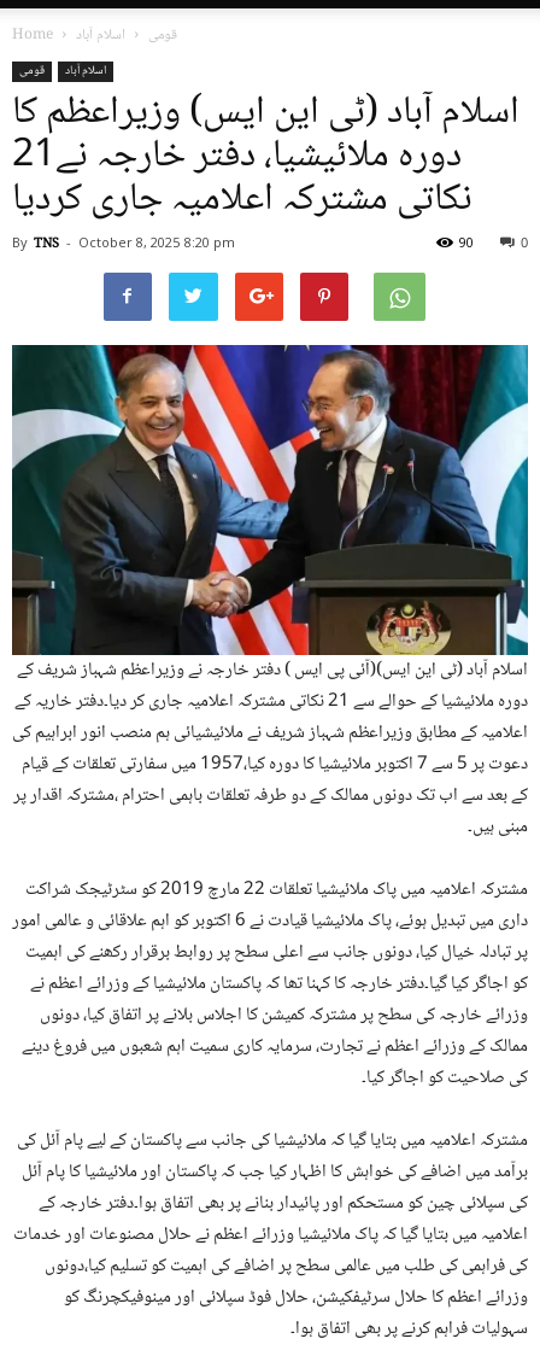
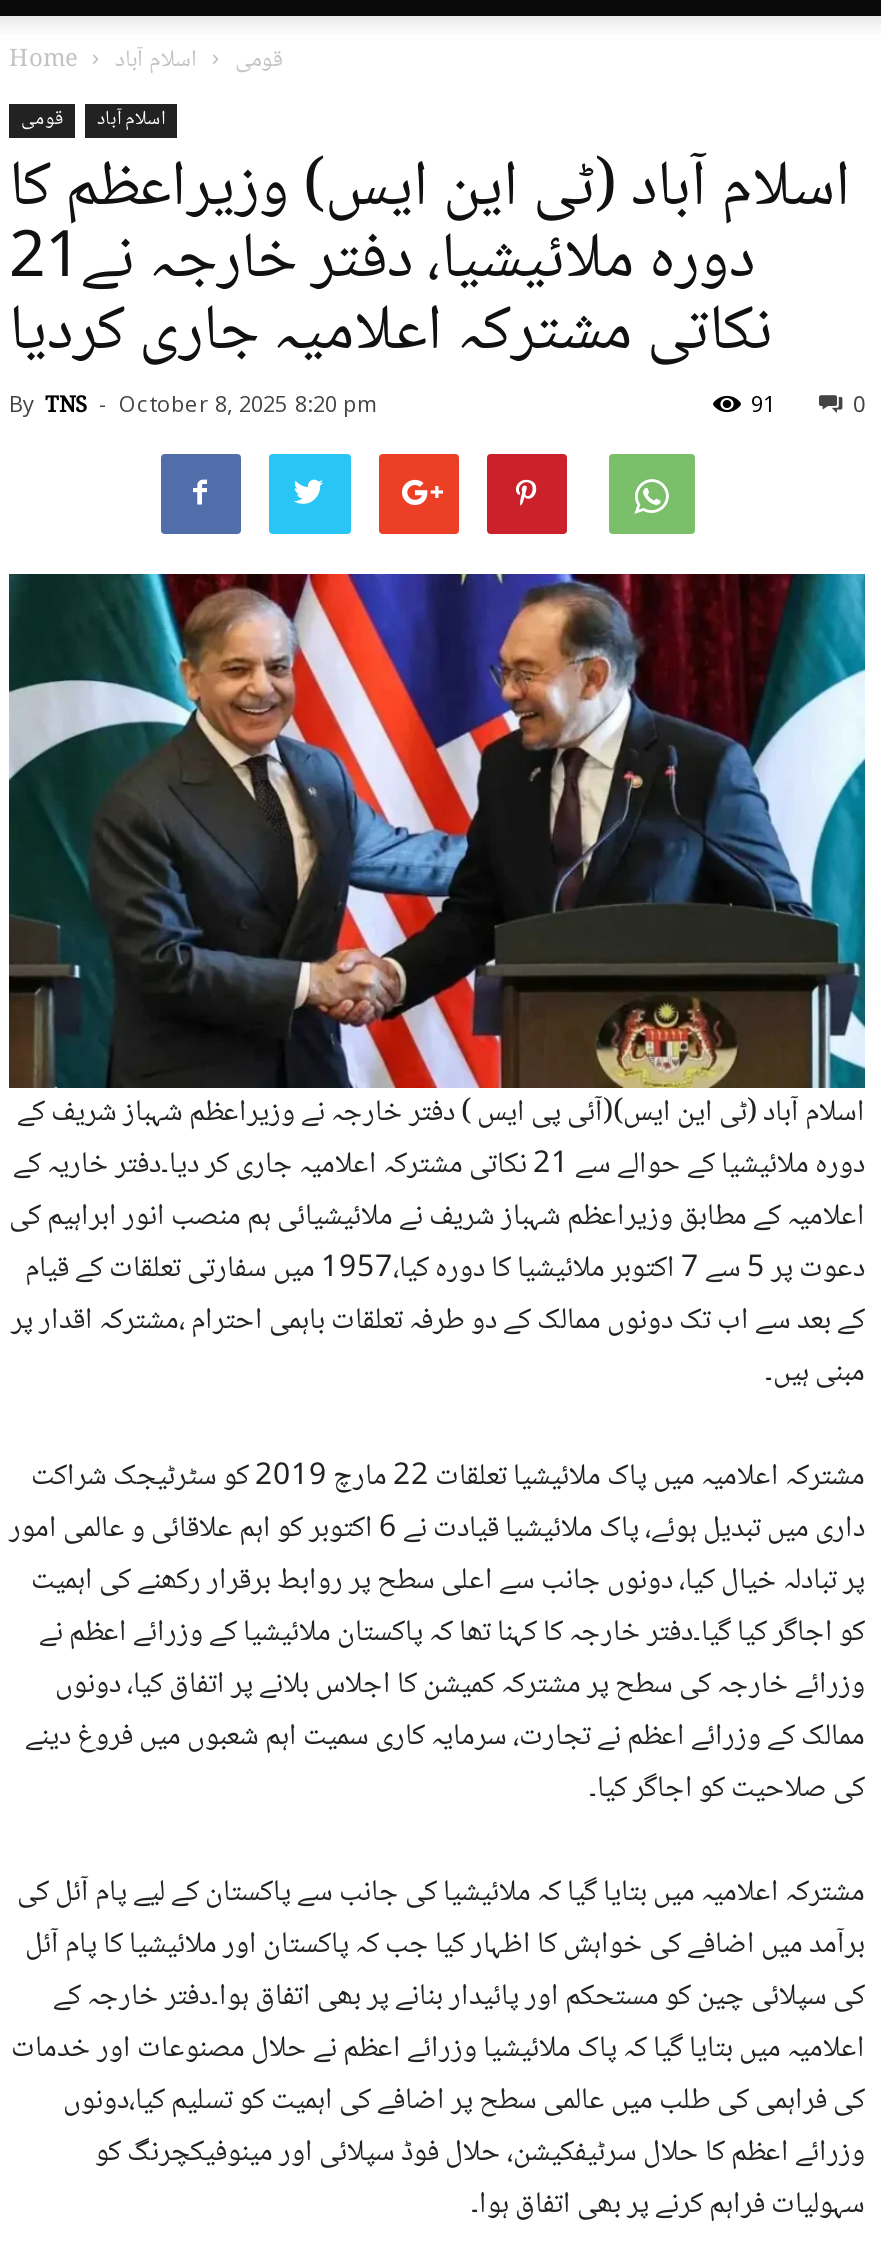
- 90
+ 91
